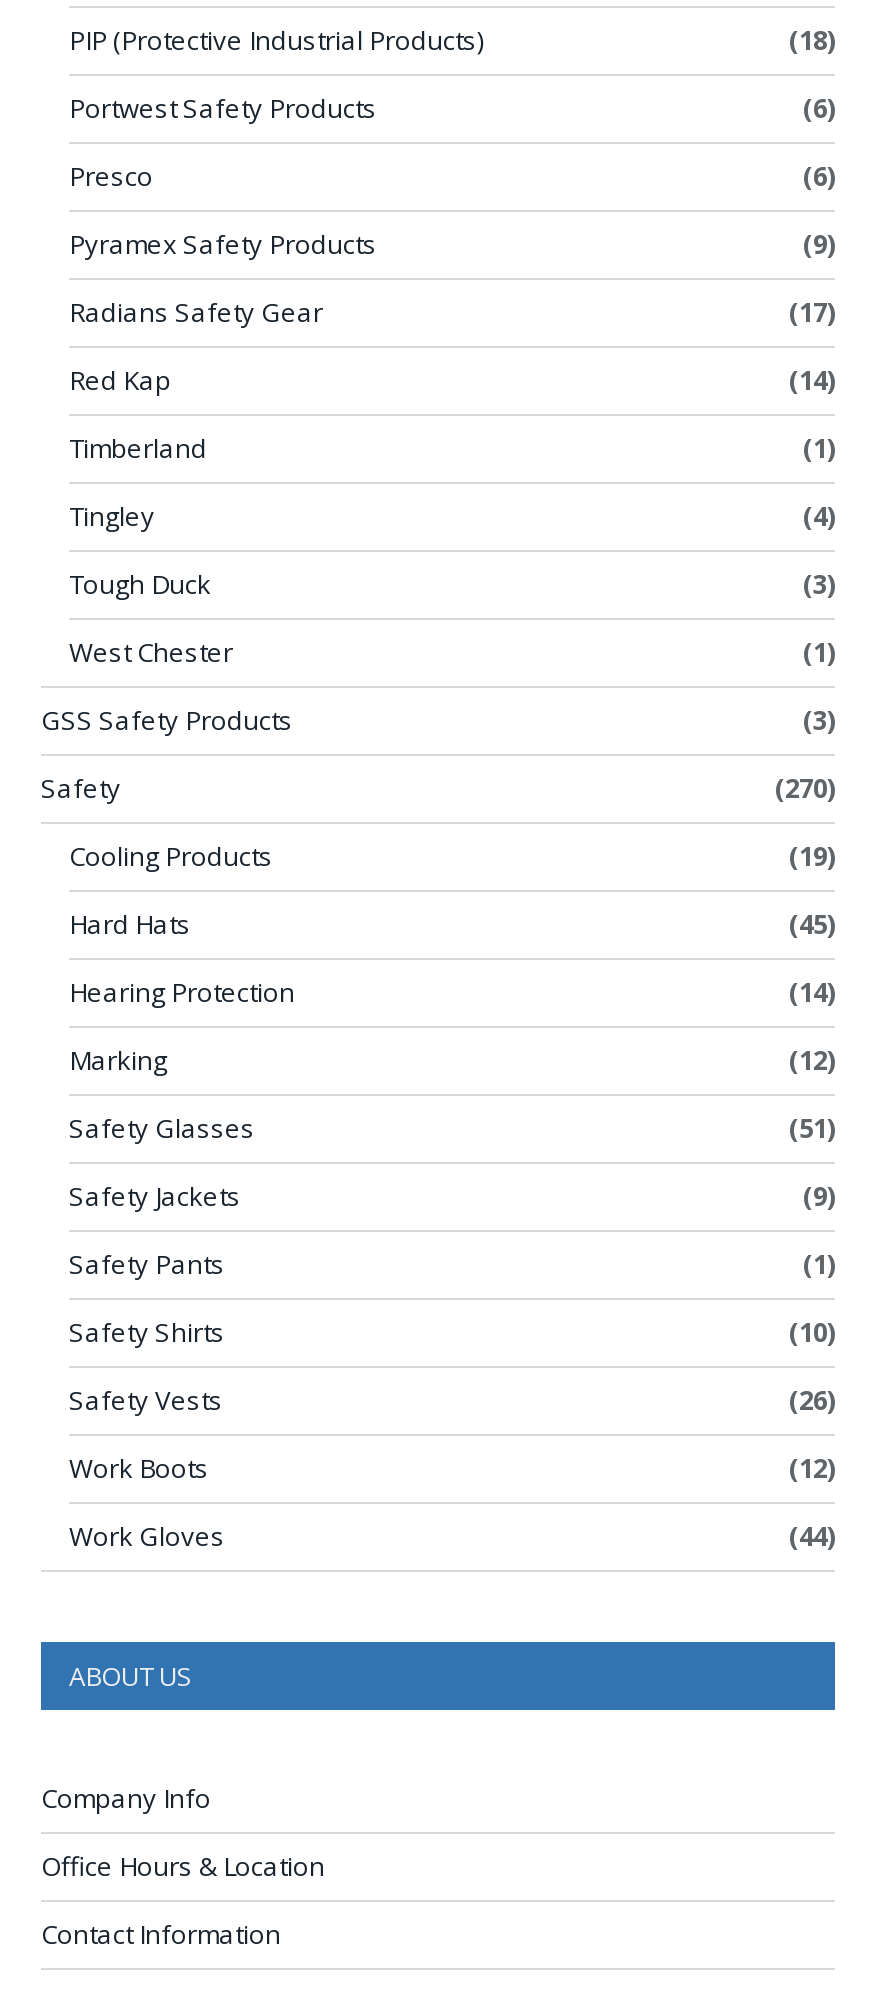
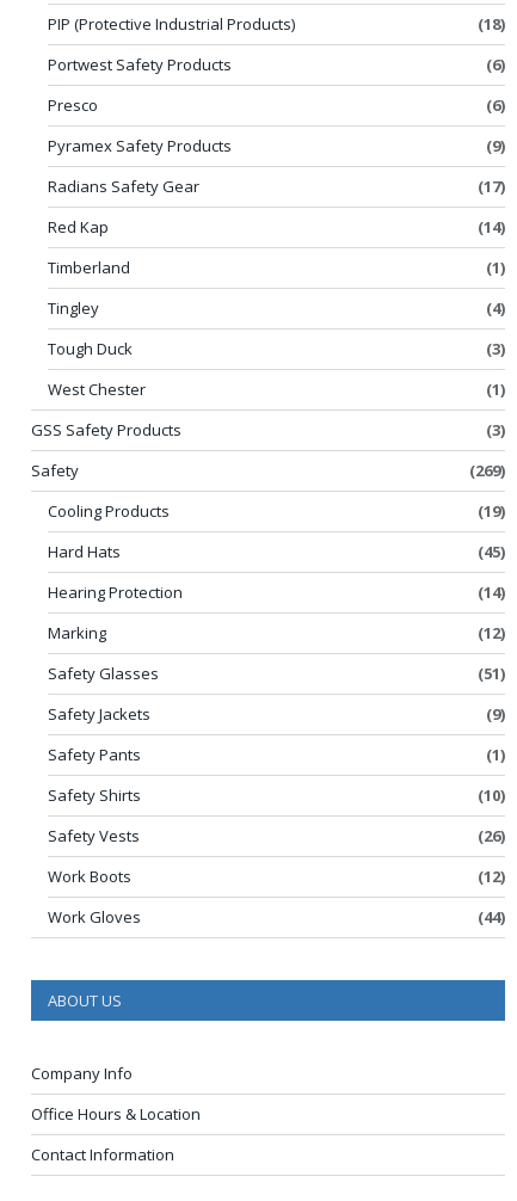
- (270)
+ (269)
